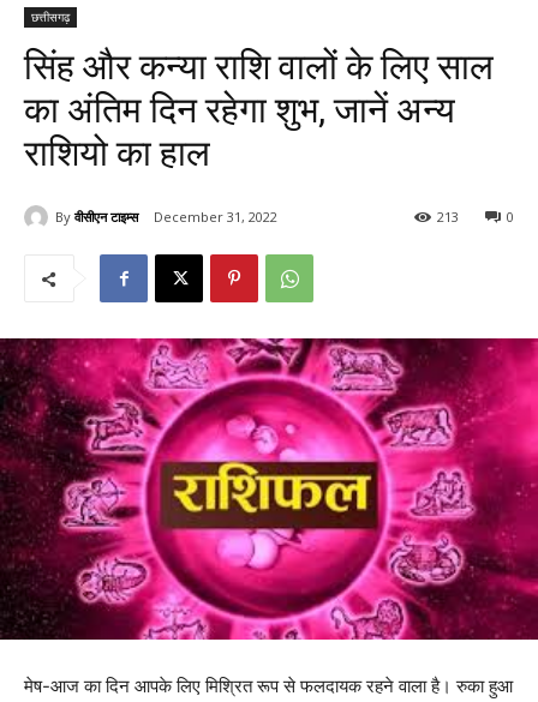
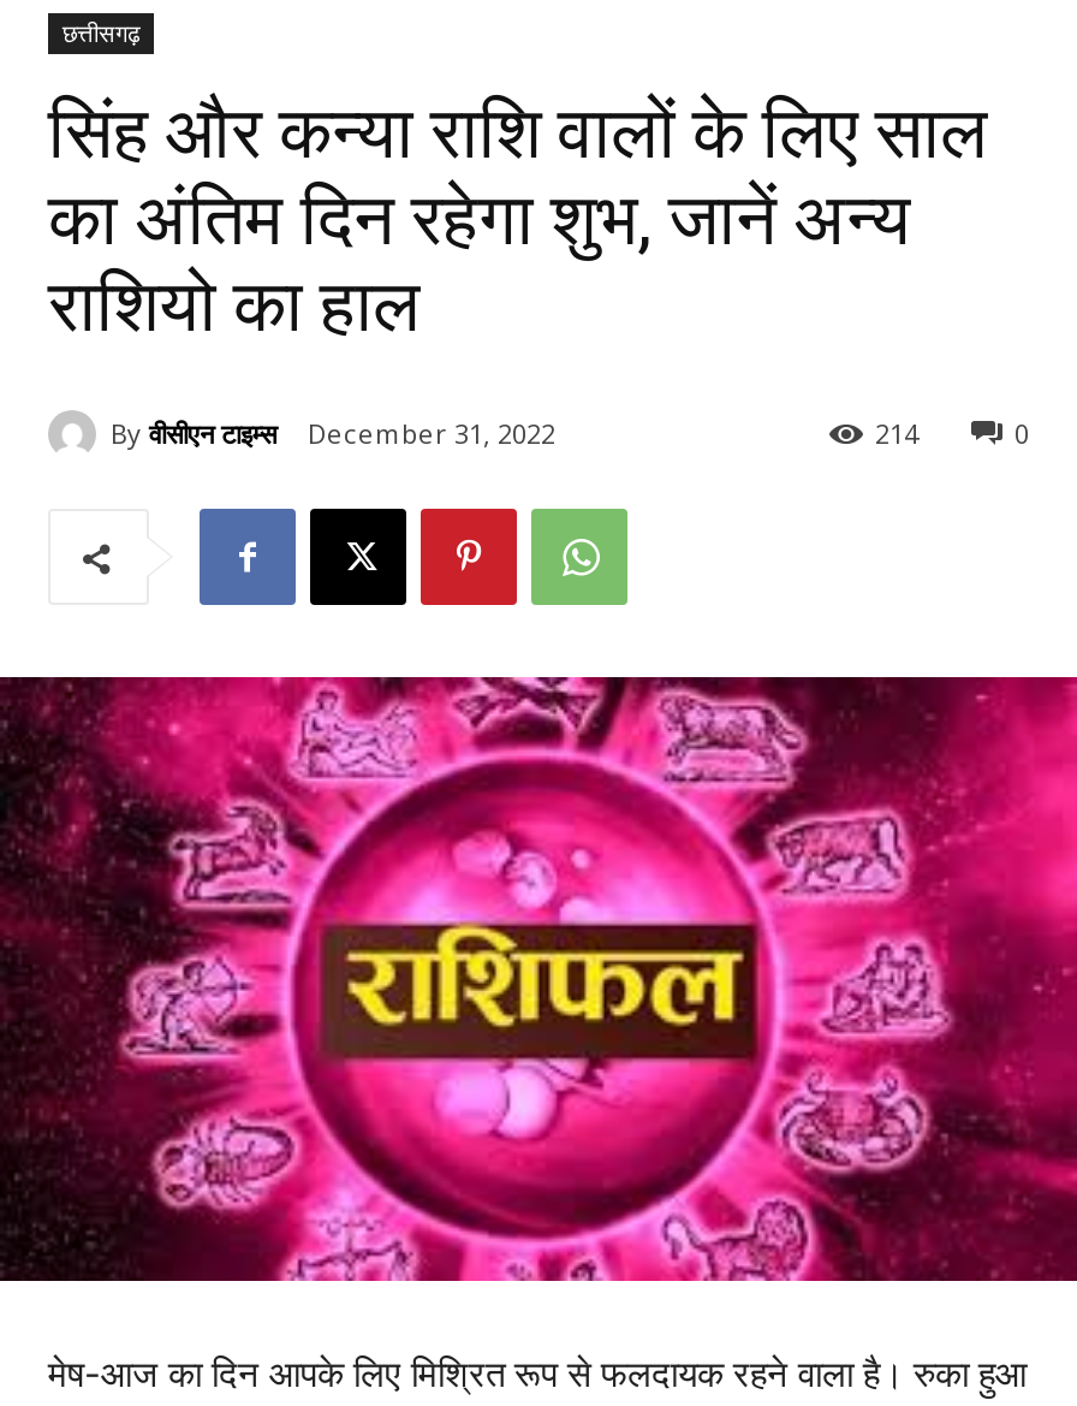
- 213
+ 214
